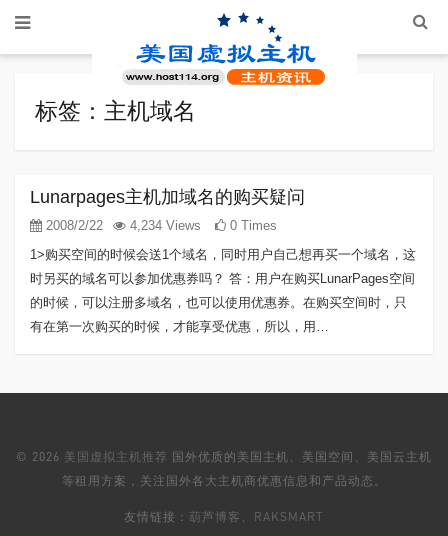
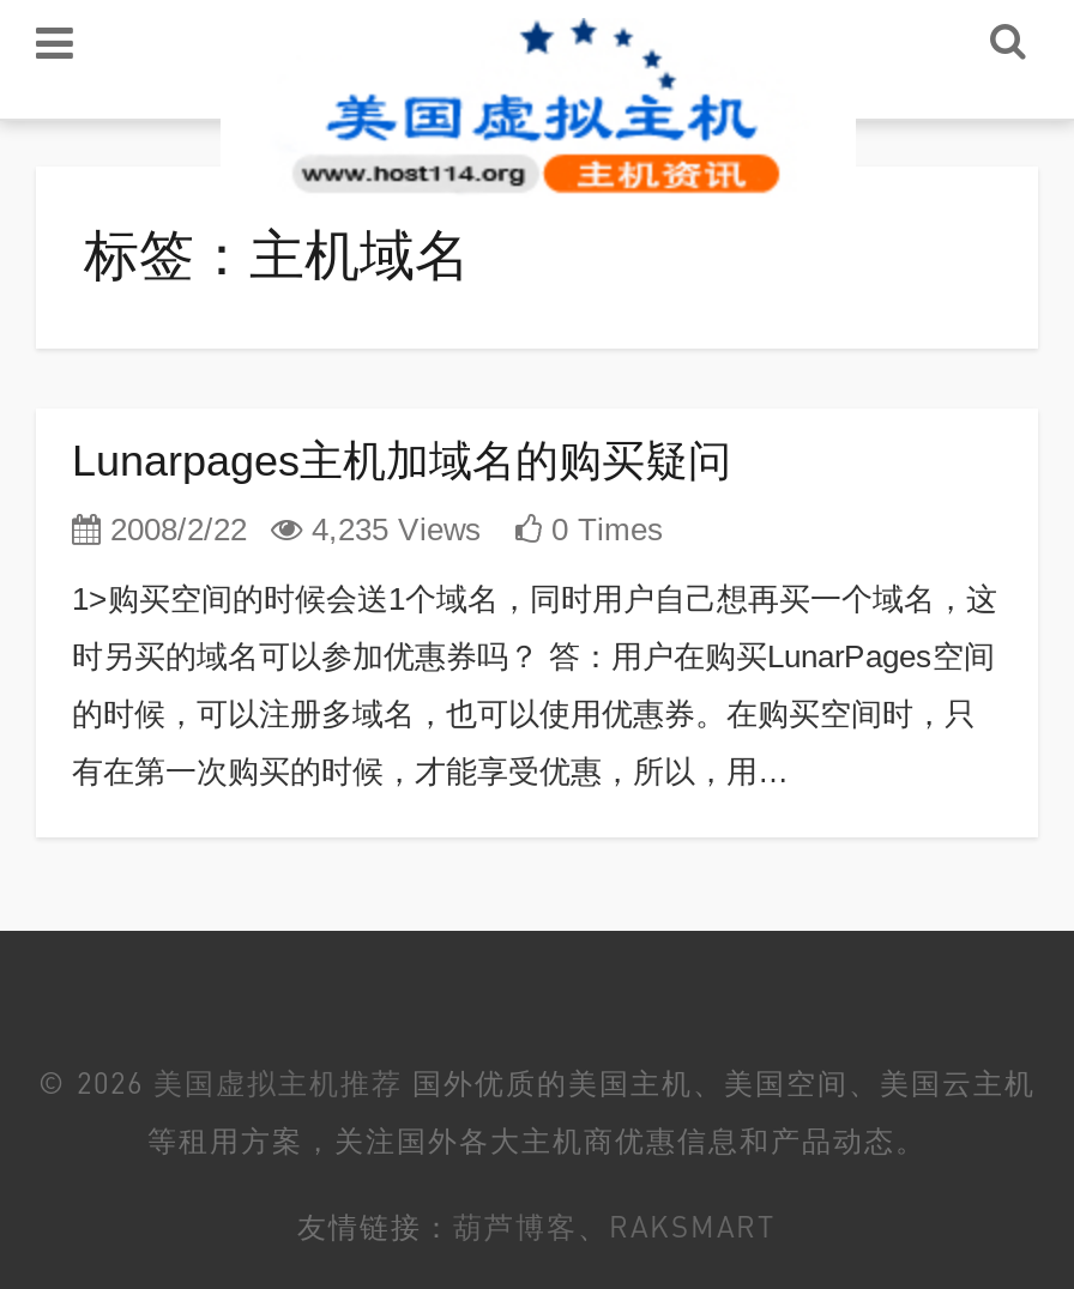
- 2008/2/22 4,234 Views 0 Times
+ 2008/2/22 4,235 Views 0 Times
